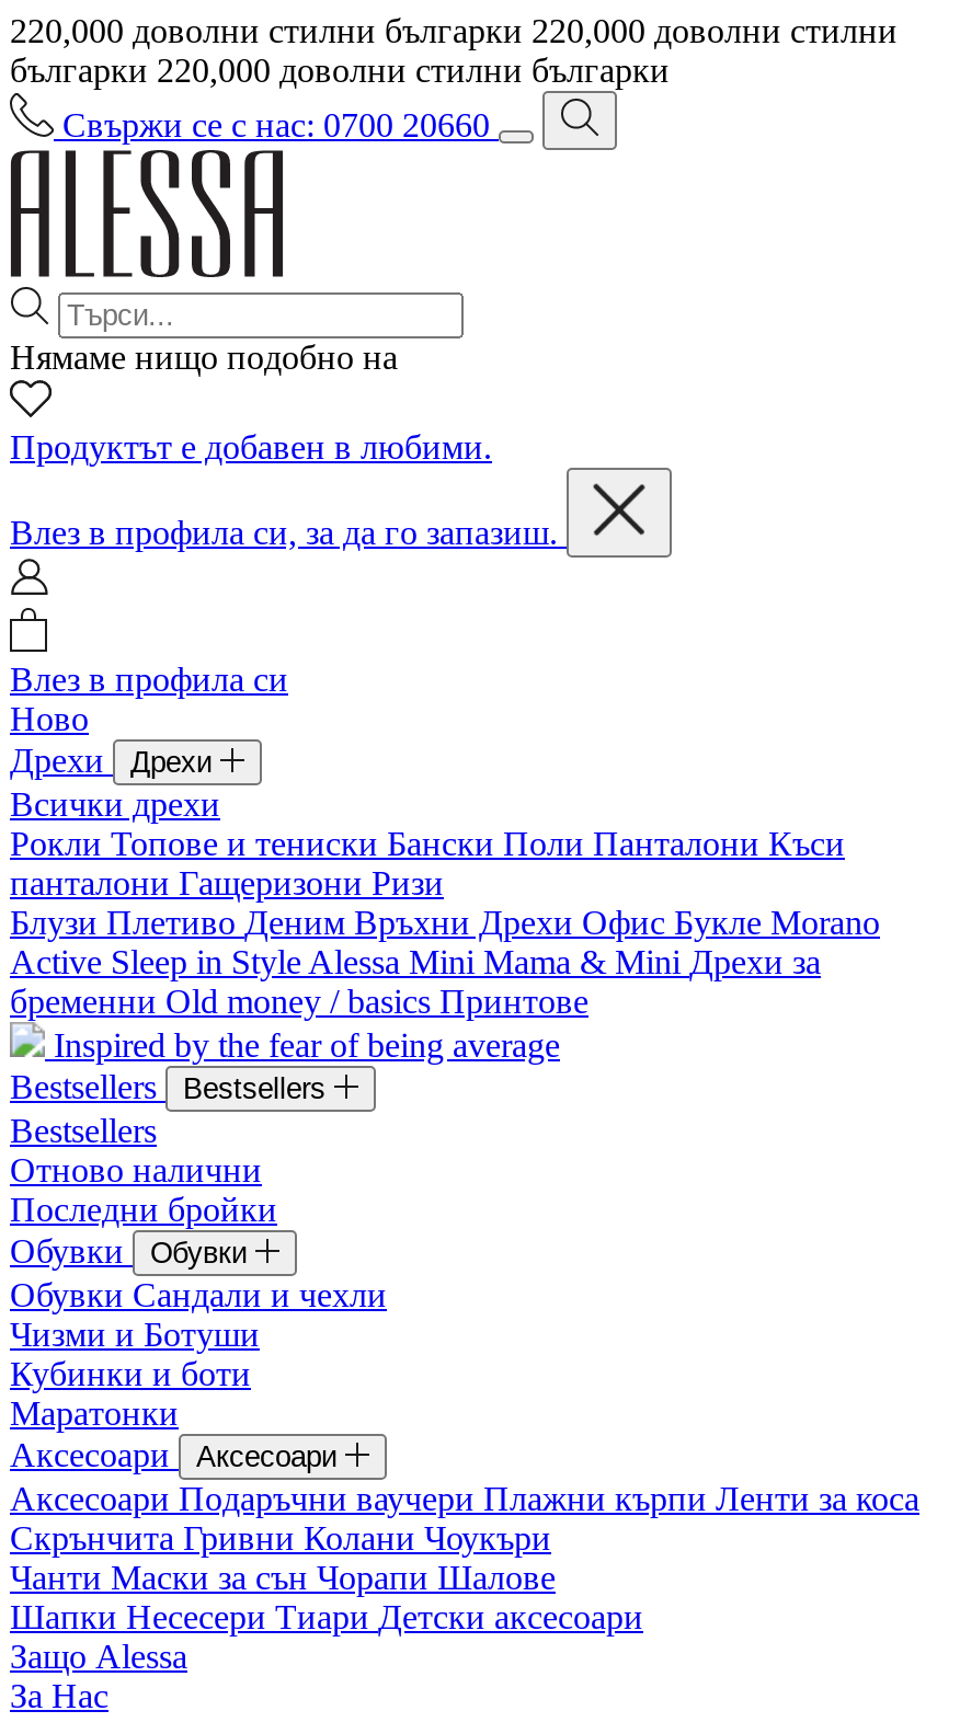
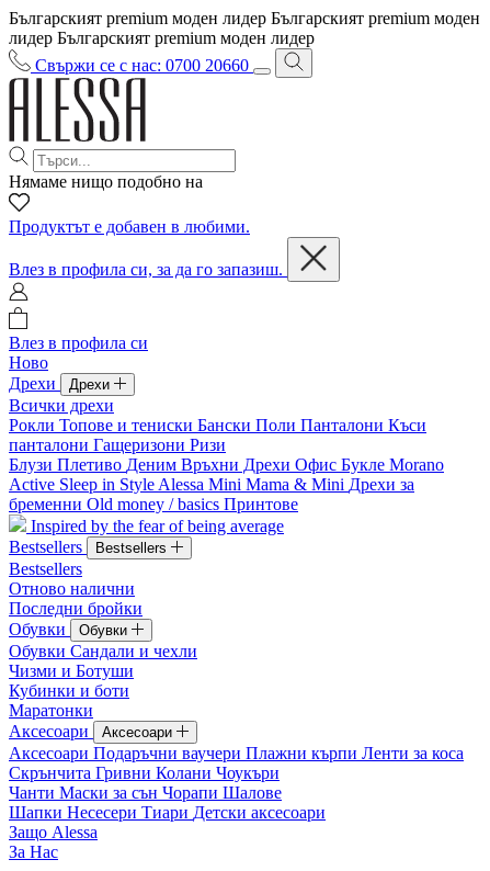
- 220,000 доволни стилни българки 220,000 доволни стилни
- българки 220,000 доволни стилни българки
+ Българският premium моден лидер Българският premium моден
+ лидер Българският premium моден лидер
